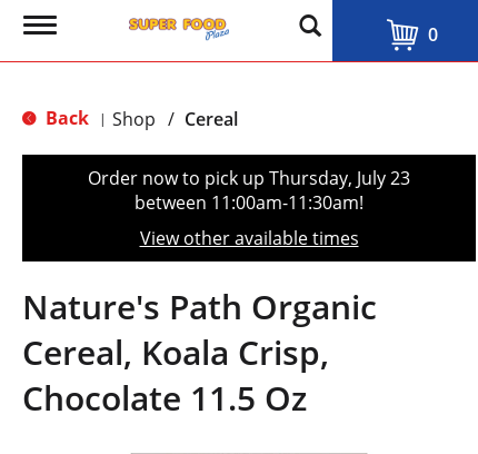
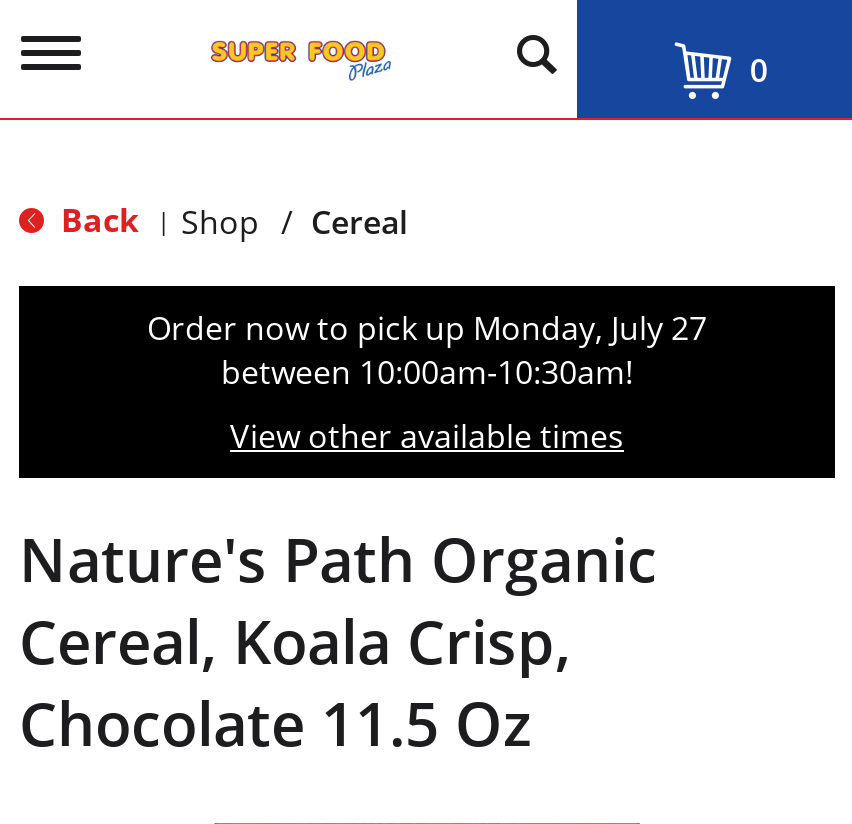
- Order now to pick up Thursday, July 23
+ Order now to pick up Monday, July 27

- between 11:00am-11:30am!
+ between 10:00am-10:30am!
